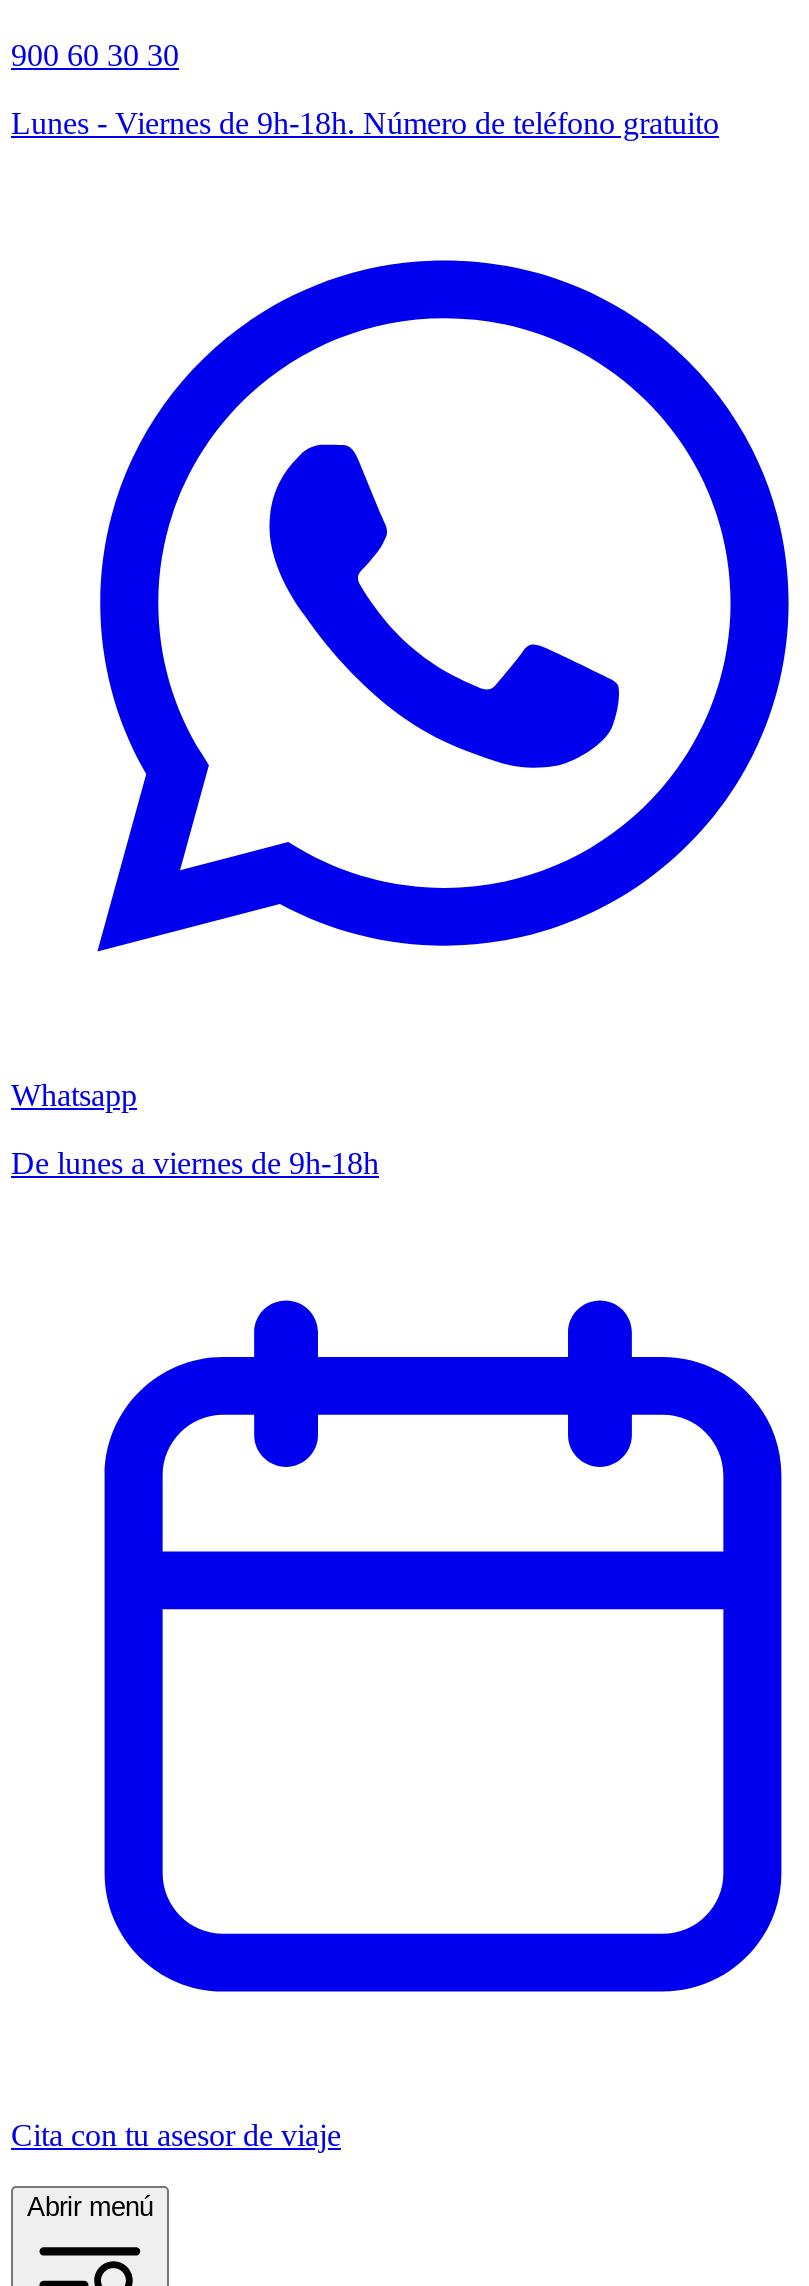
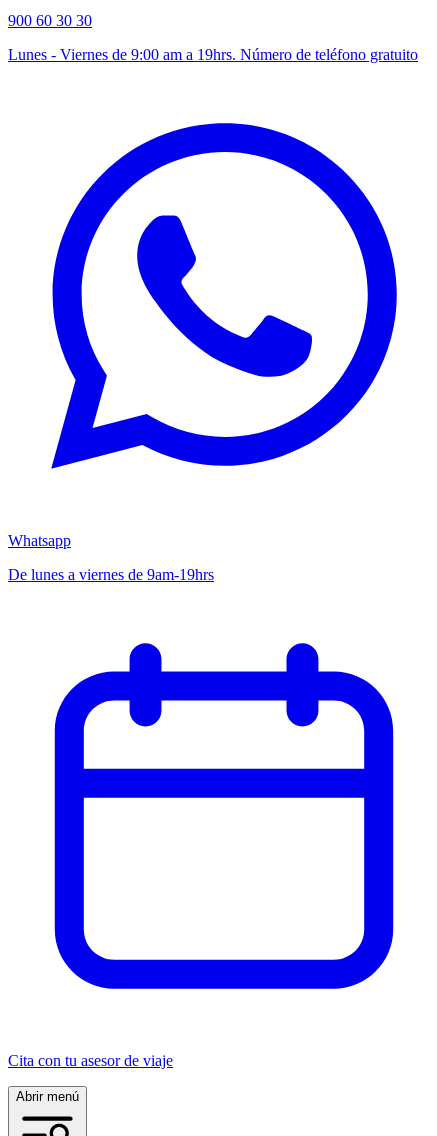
- Lunes - Viernes de 9h-18h. Número de teléfono gratuito
+ Lunes - Viernes de 9:00 am a 19hrs. Número de teléfono gratuito

- De lunes a viernes de 9h-18h
+ De lunes a viernes de 9am-19hrs
